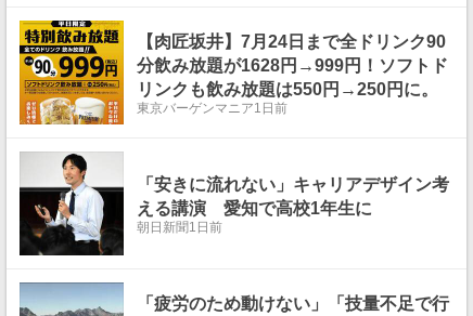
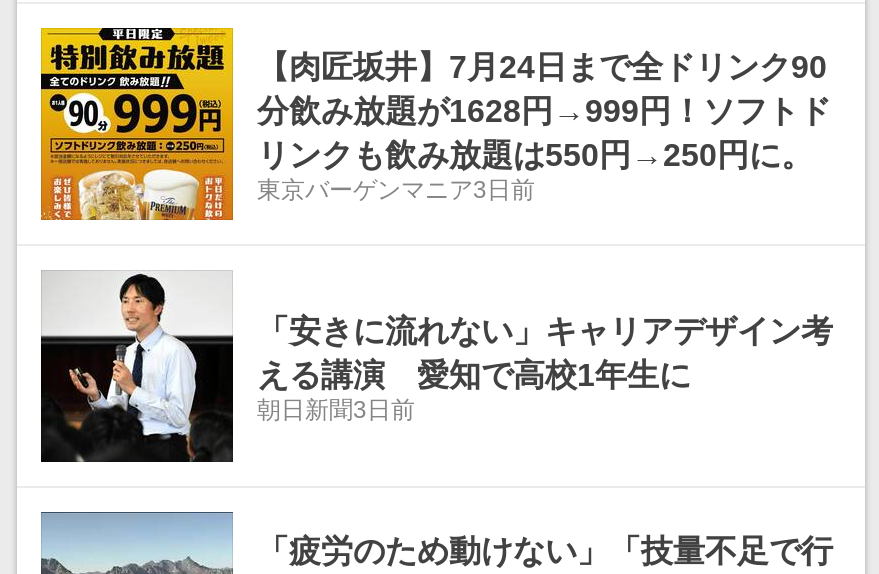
- 東京バーゲンマニア1日前
+ 東京バーゲンマニア3日前

- 朝日新聞1日前
+ 朝日新聞3日前
